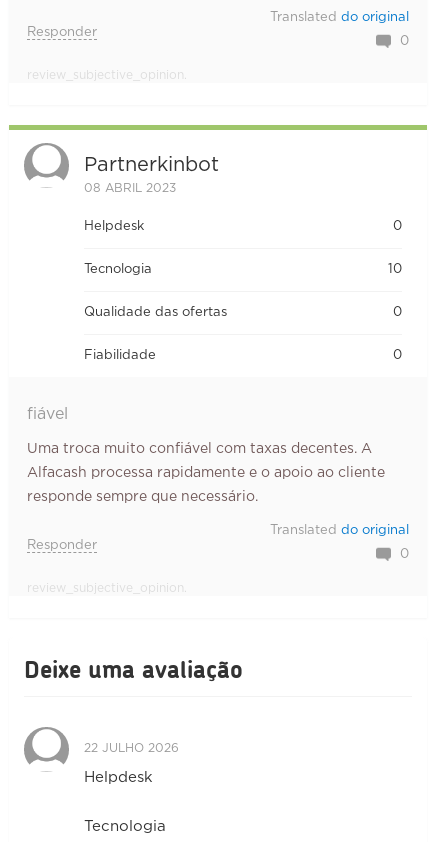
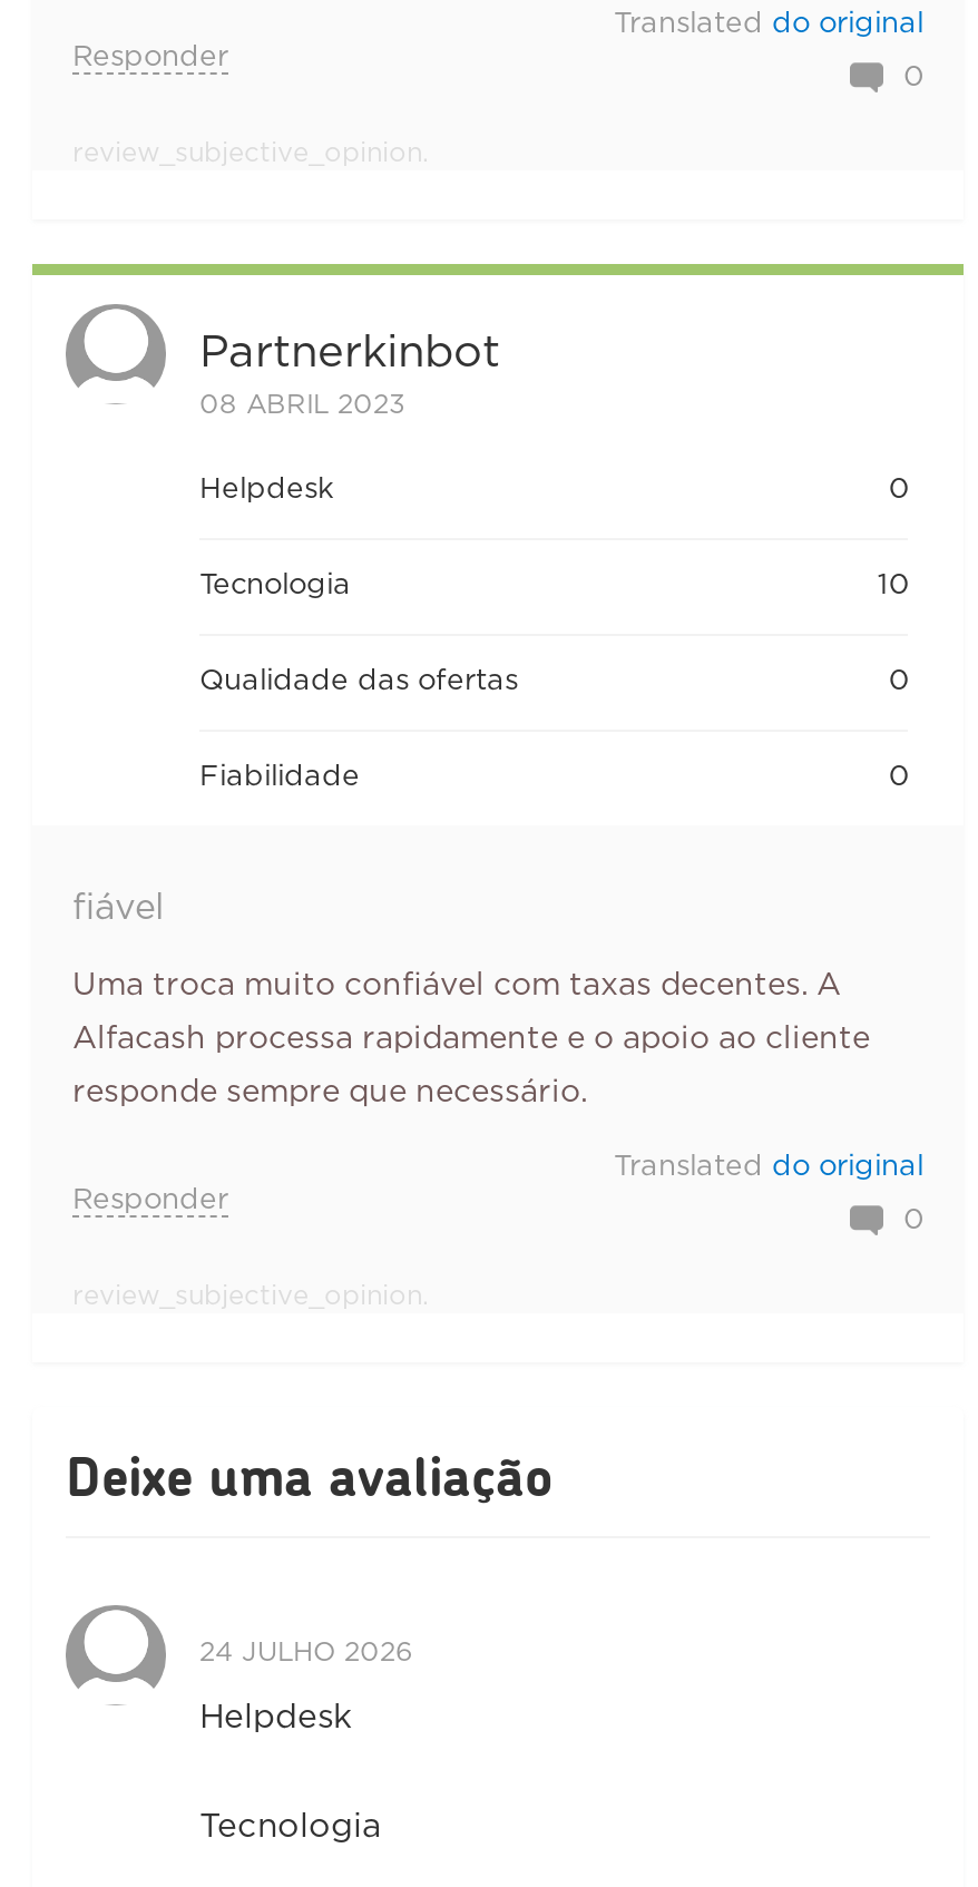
- 22 JULHO 2026
+ 24 JULHO 2026
